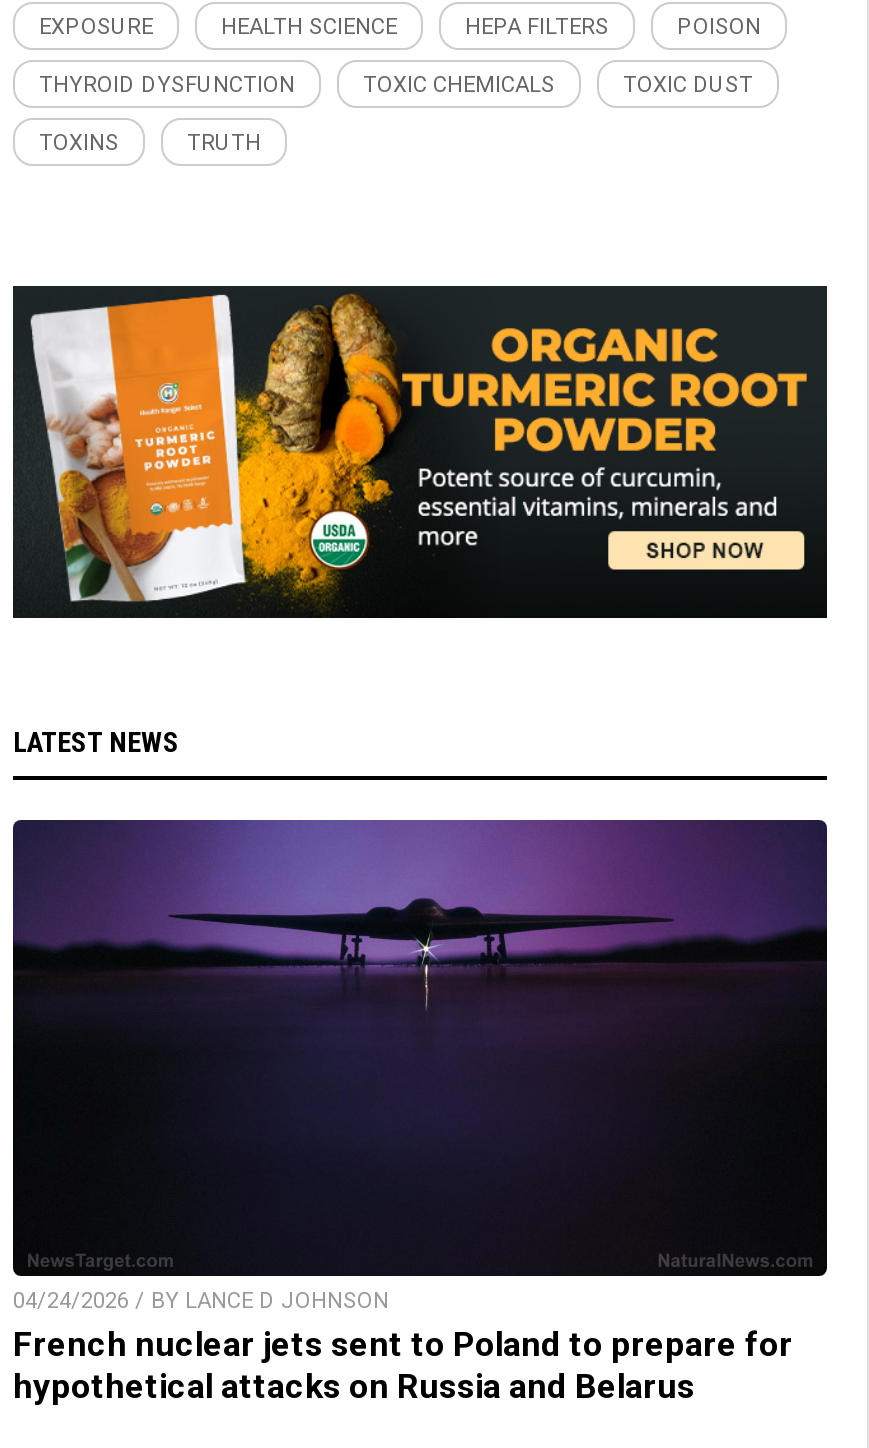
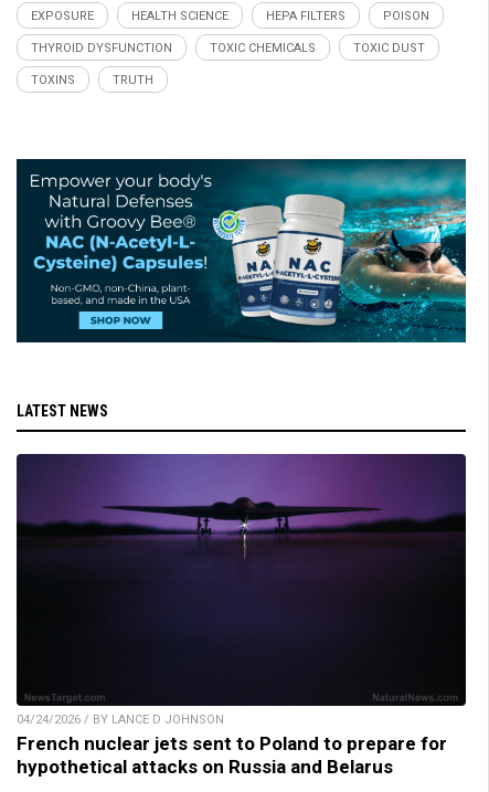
- [image]
+ [image]
